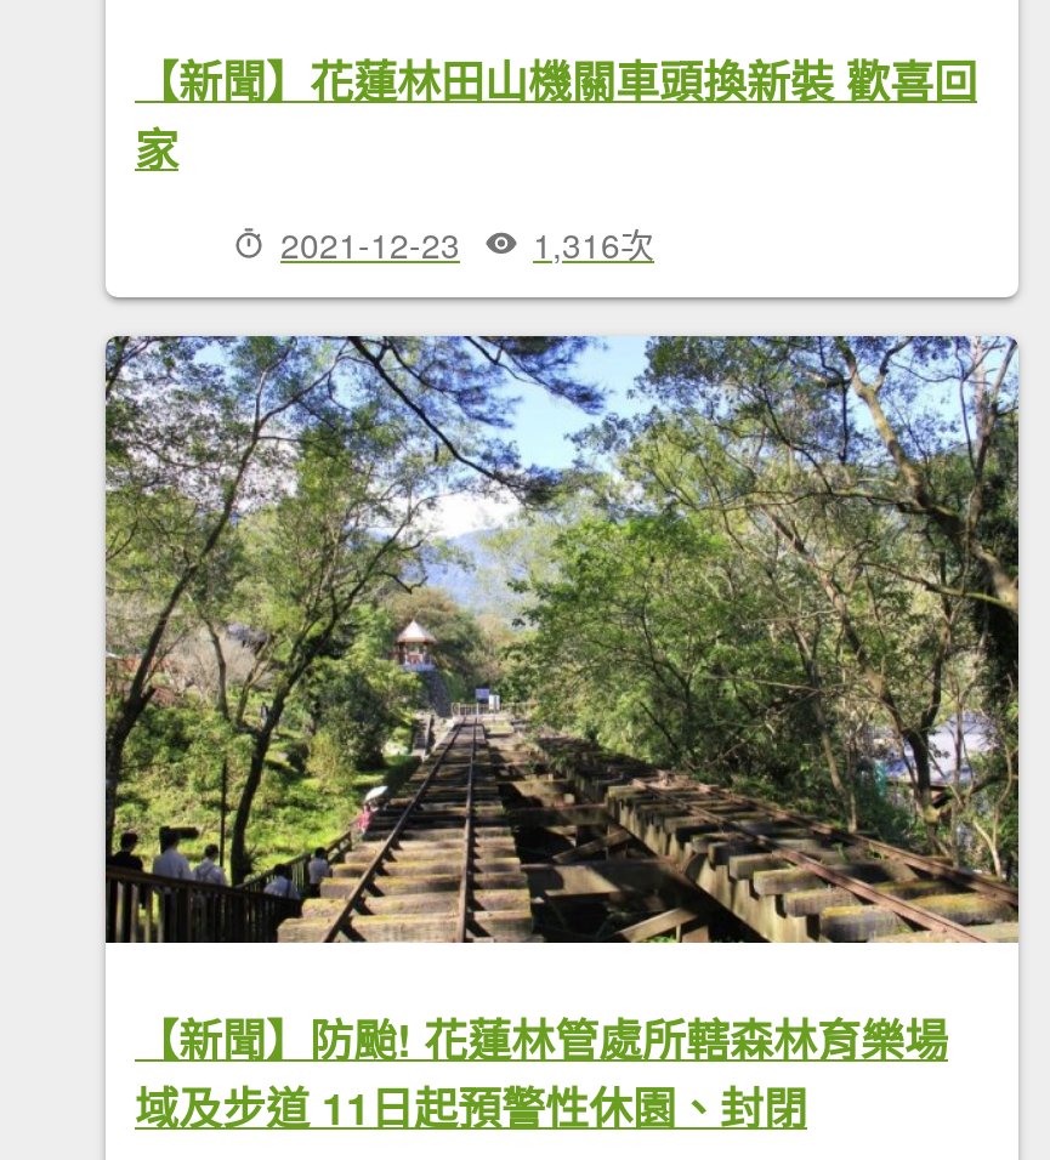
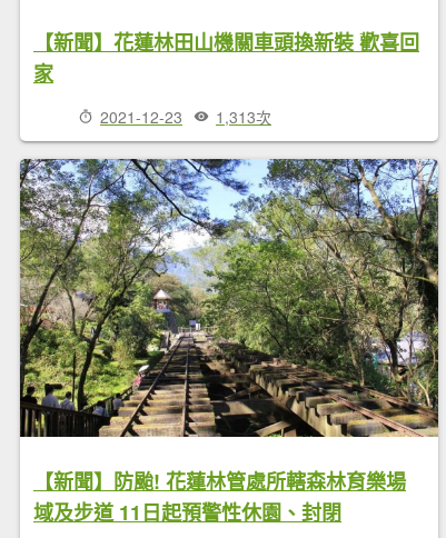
- 2021-12-23 1,316次
+ 2021-12-23 1,313次
